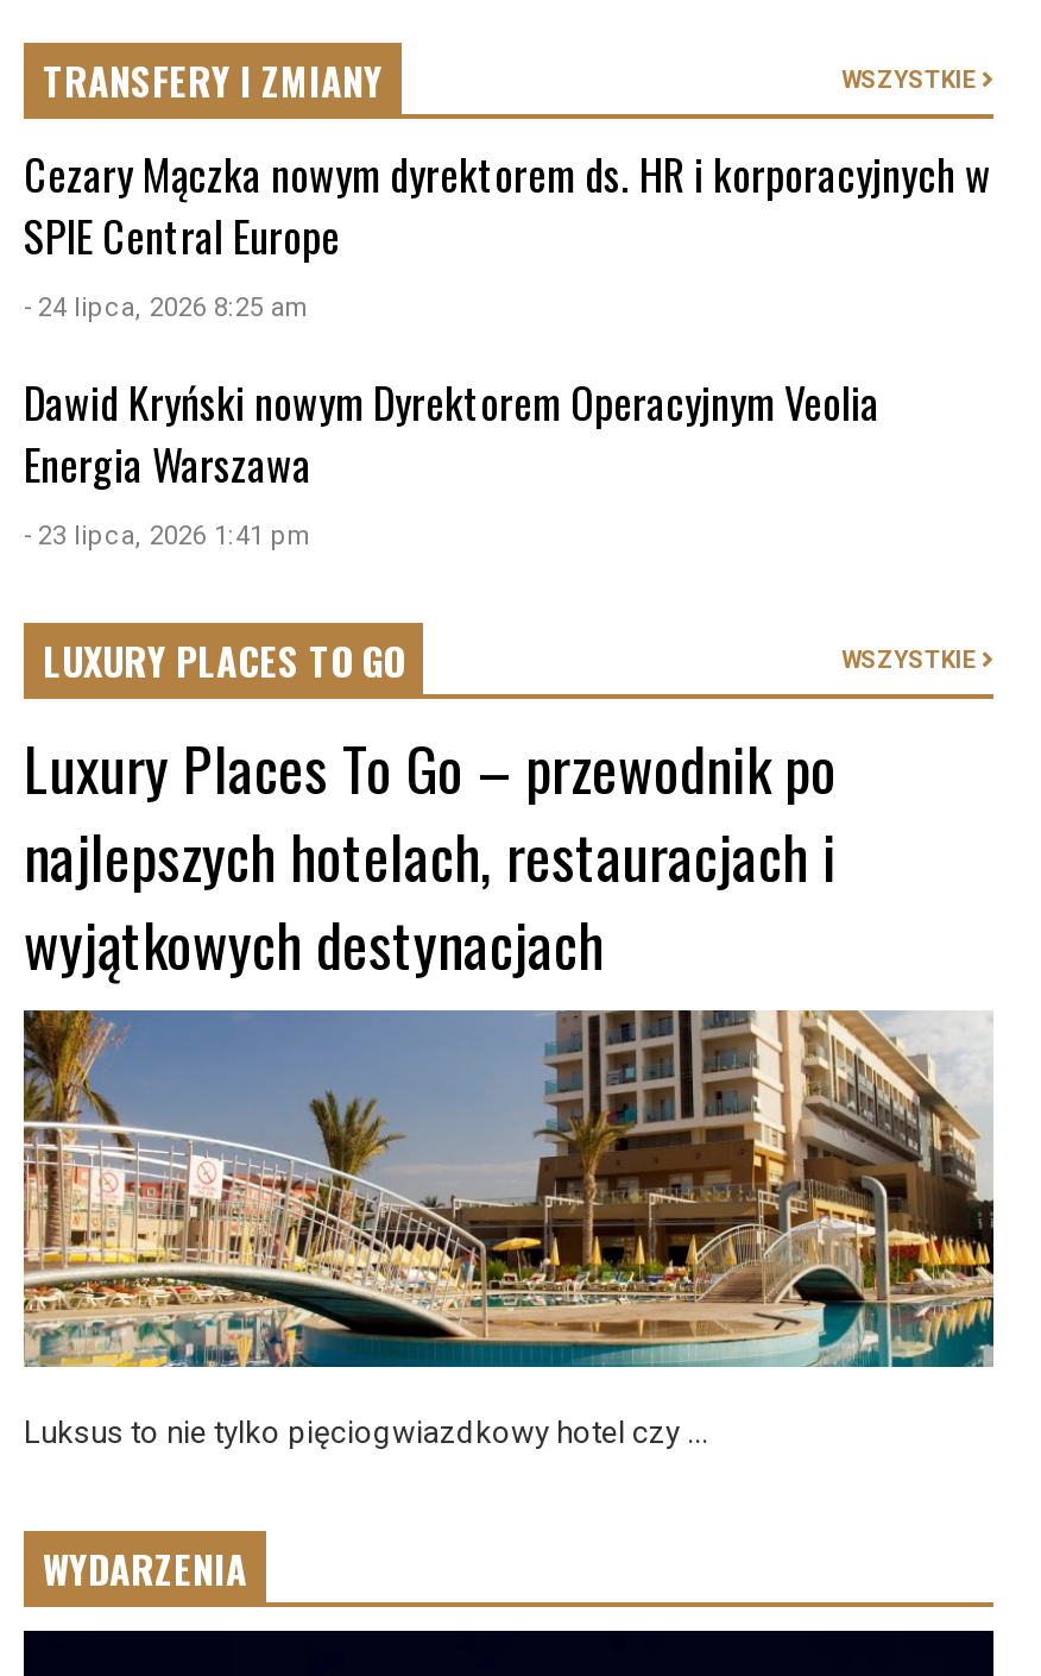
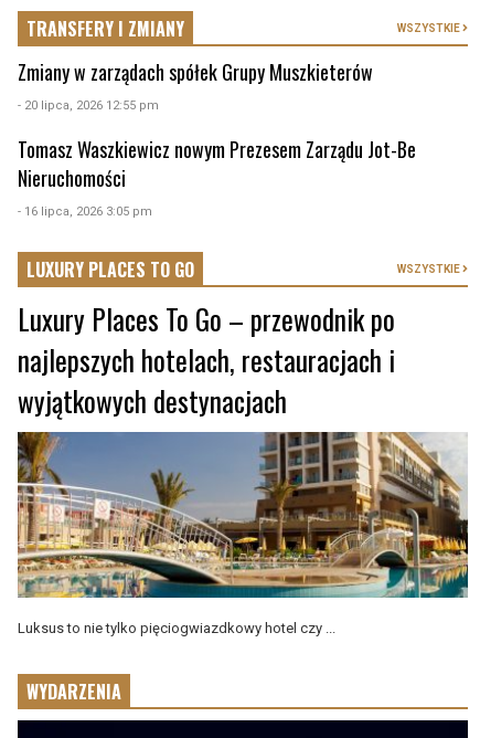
- Cezary Mączka nowym dyrektorem ds. HR i korporacyjnych w
- SPIE Central Europe
- - 24 lipca, 2026 8:25 am
+ Zmiany w zarządach spółek Grupy Muszkieterów
+ - 20 lipca, 2026 12:55 pm

- Dawid Kryński nowym Dyrektorem Operacyjnym Veolia
- Energia Warszawa
- - 23 lipca, 2026 1:41 pm
+ Tomasz Waszkiewicz nowym Prezesem Zarządu Jot-Be
+ Nieruchomości
+ - 16 lipca, 2026 3:05 pm
